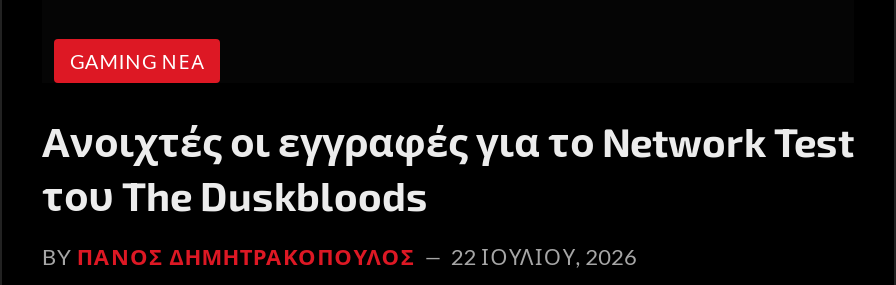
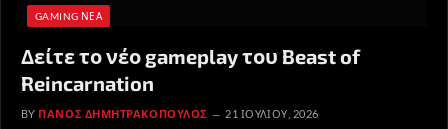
- Ανοιχτές οι εγγραφές για το Network Test
- του The Duskbloods
+ Δείτε το νέο gameplay του Beast of
+ Reincarnation

- 22 ΙΟΥΛΊΟΥ, 2026
+ 21 ΙΟΥΛΊΟΥ, 2026
